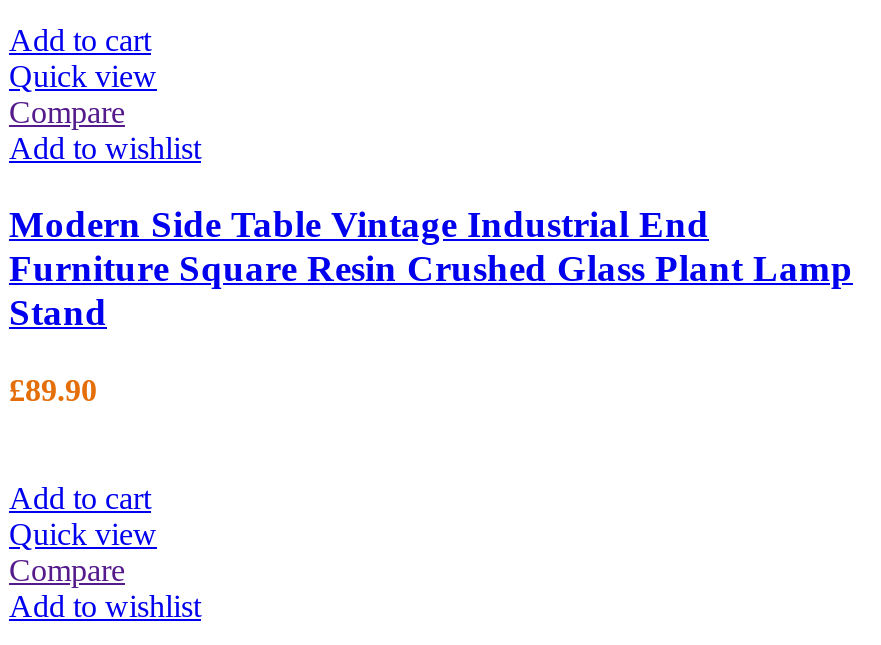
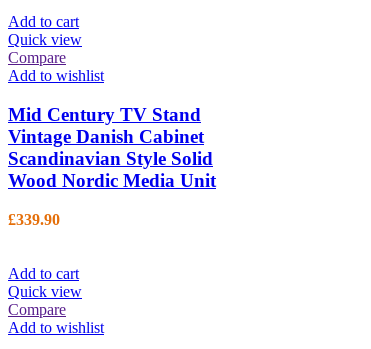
- Modern Side Table Vintage Industrial End
- Furniture Square Resin Crushed Glass Plant Lamp
- Stand
+ Mid Century TV Stand
+ Vintage Danish Cabinet
+ Scandinavian Style Solid
+ Wood Nordic Media Unit

- £89.90
+ £339.90
